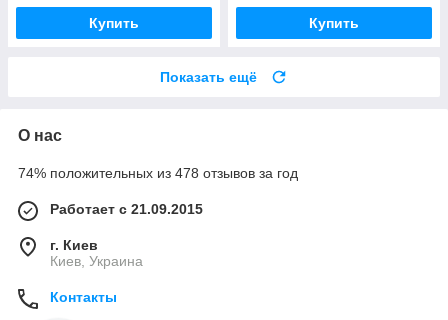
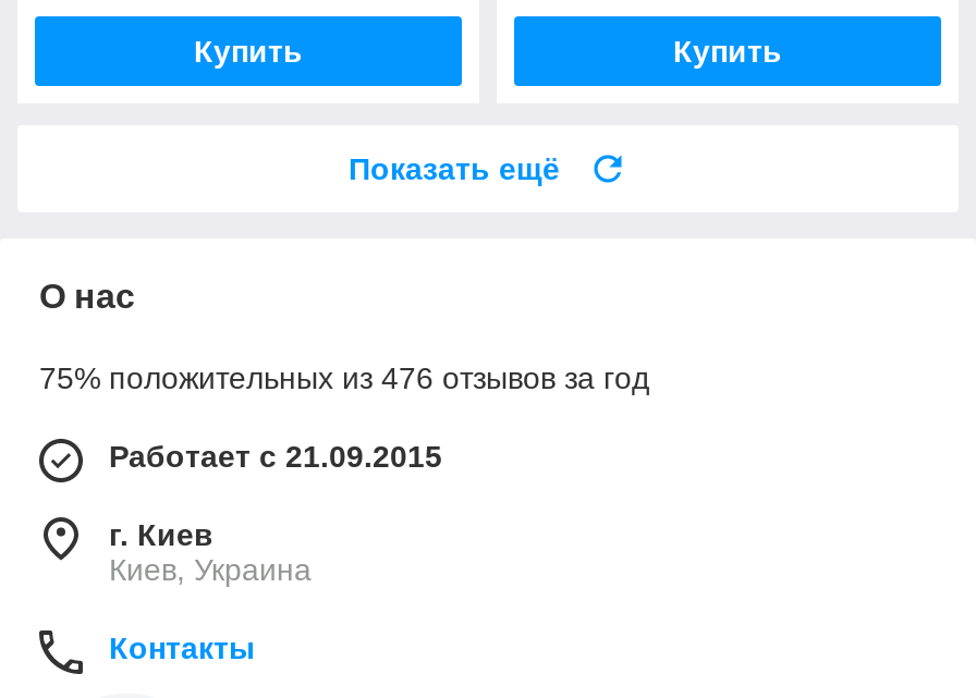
- 74% положительных из 478 отзывов за год
+ 75% положительных из 476 отзывов за год
